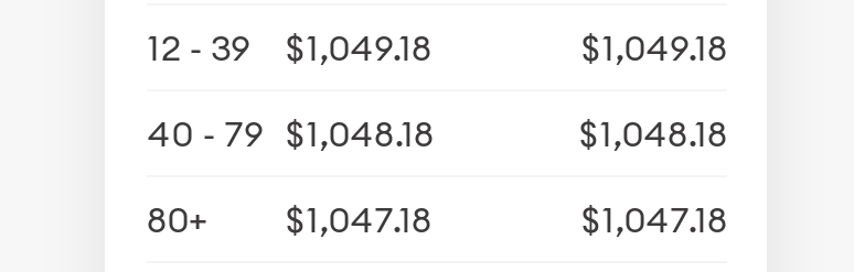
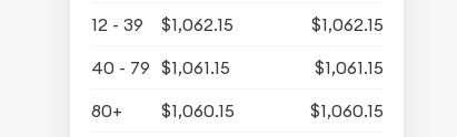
- 12 - 39 $1,049.18
+ 12 - 39 $1,062.15

- $1,049.18
+ $1,062.15

- 40 - 79 $1,048.18
+ 40 - 79 $1,061.15

- $1,048.18
+ $1,061.15

- 80+ $1,047.18
+ 80+ $1,060.15

- $1,047.18
+ $1,060.15
